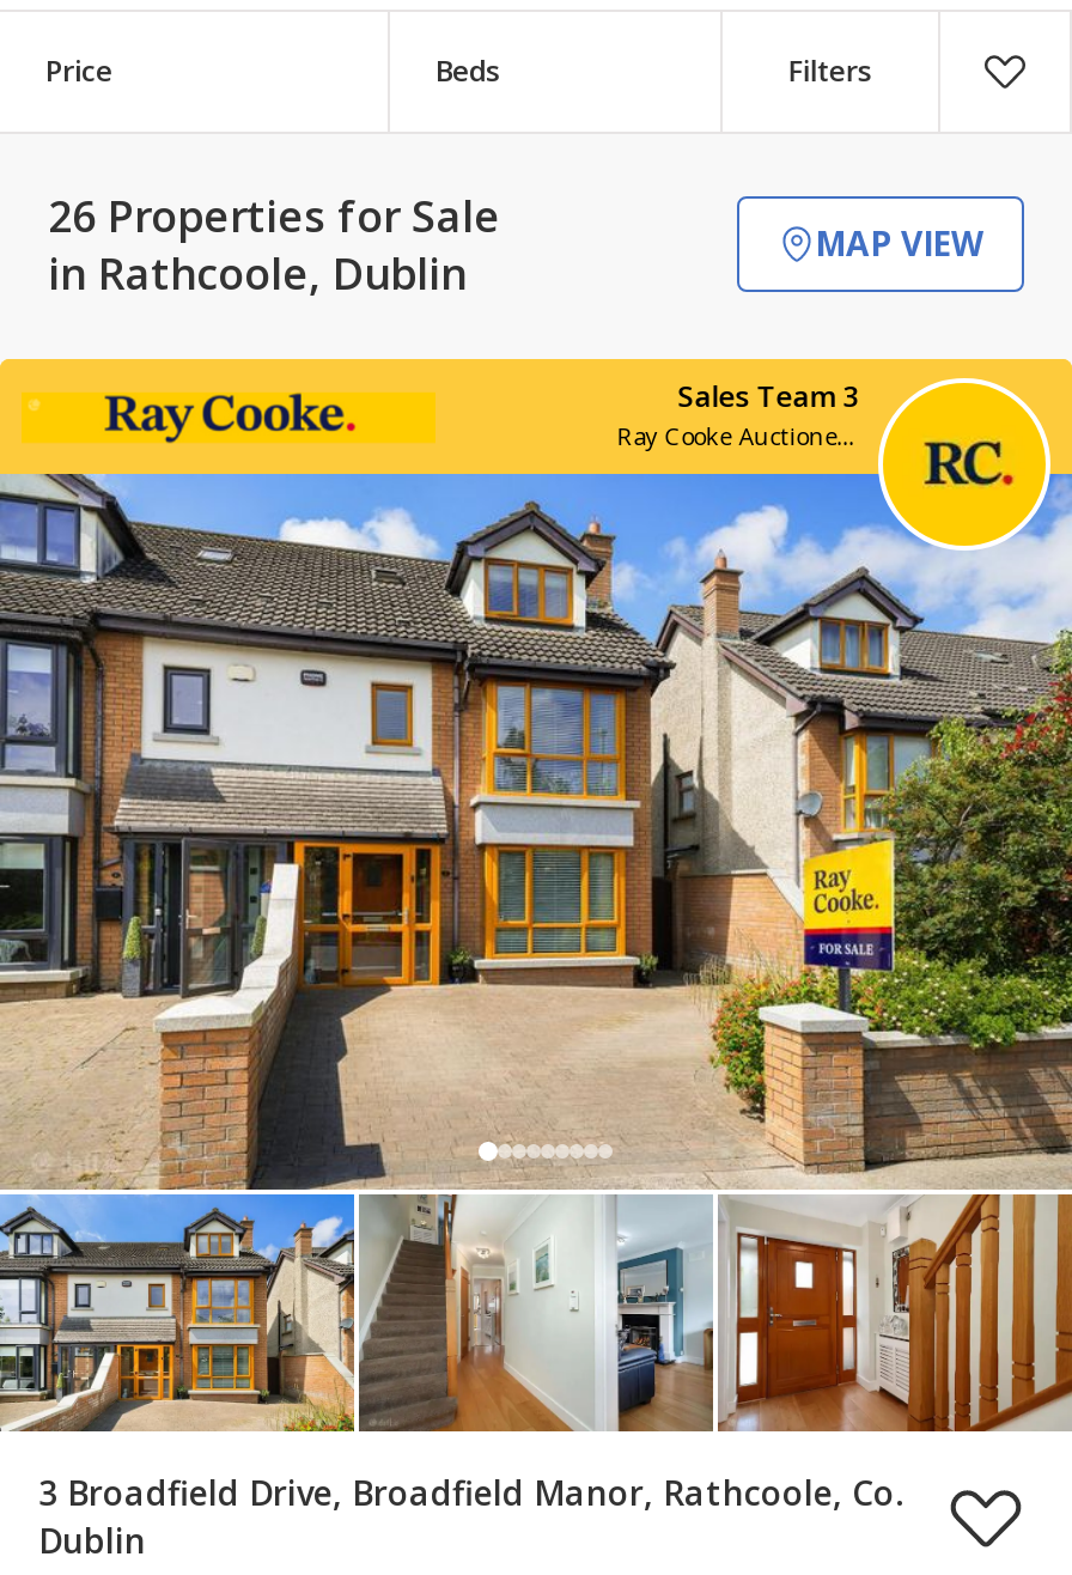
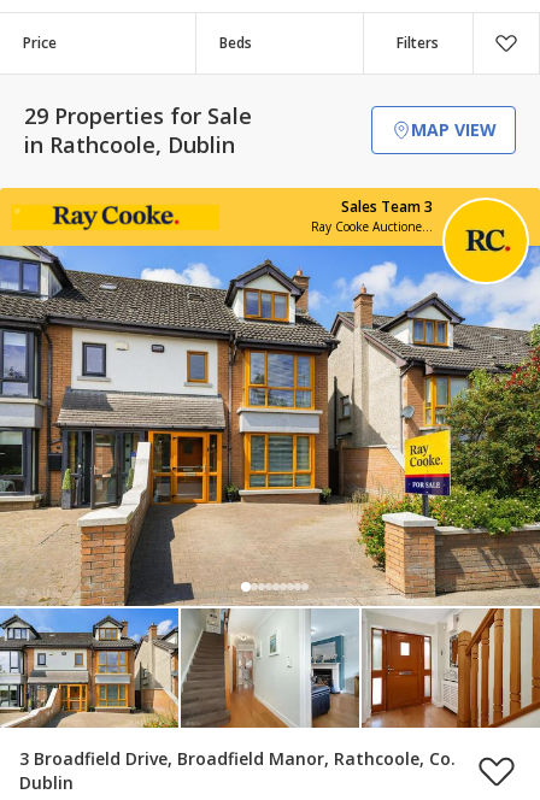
- 26 Properties for Sale
+ 29 Properties for Sale
